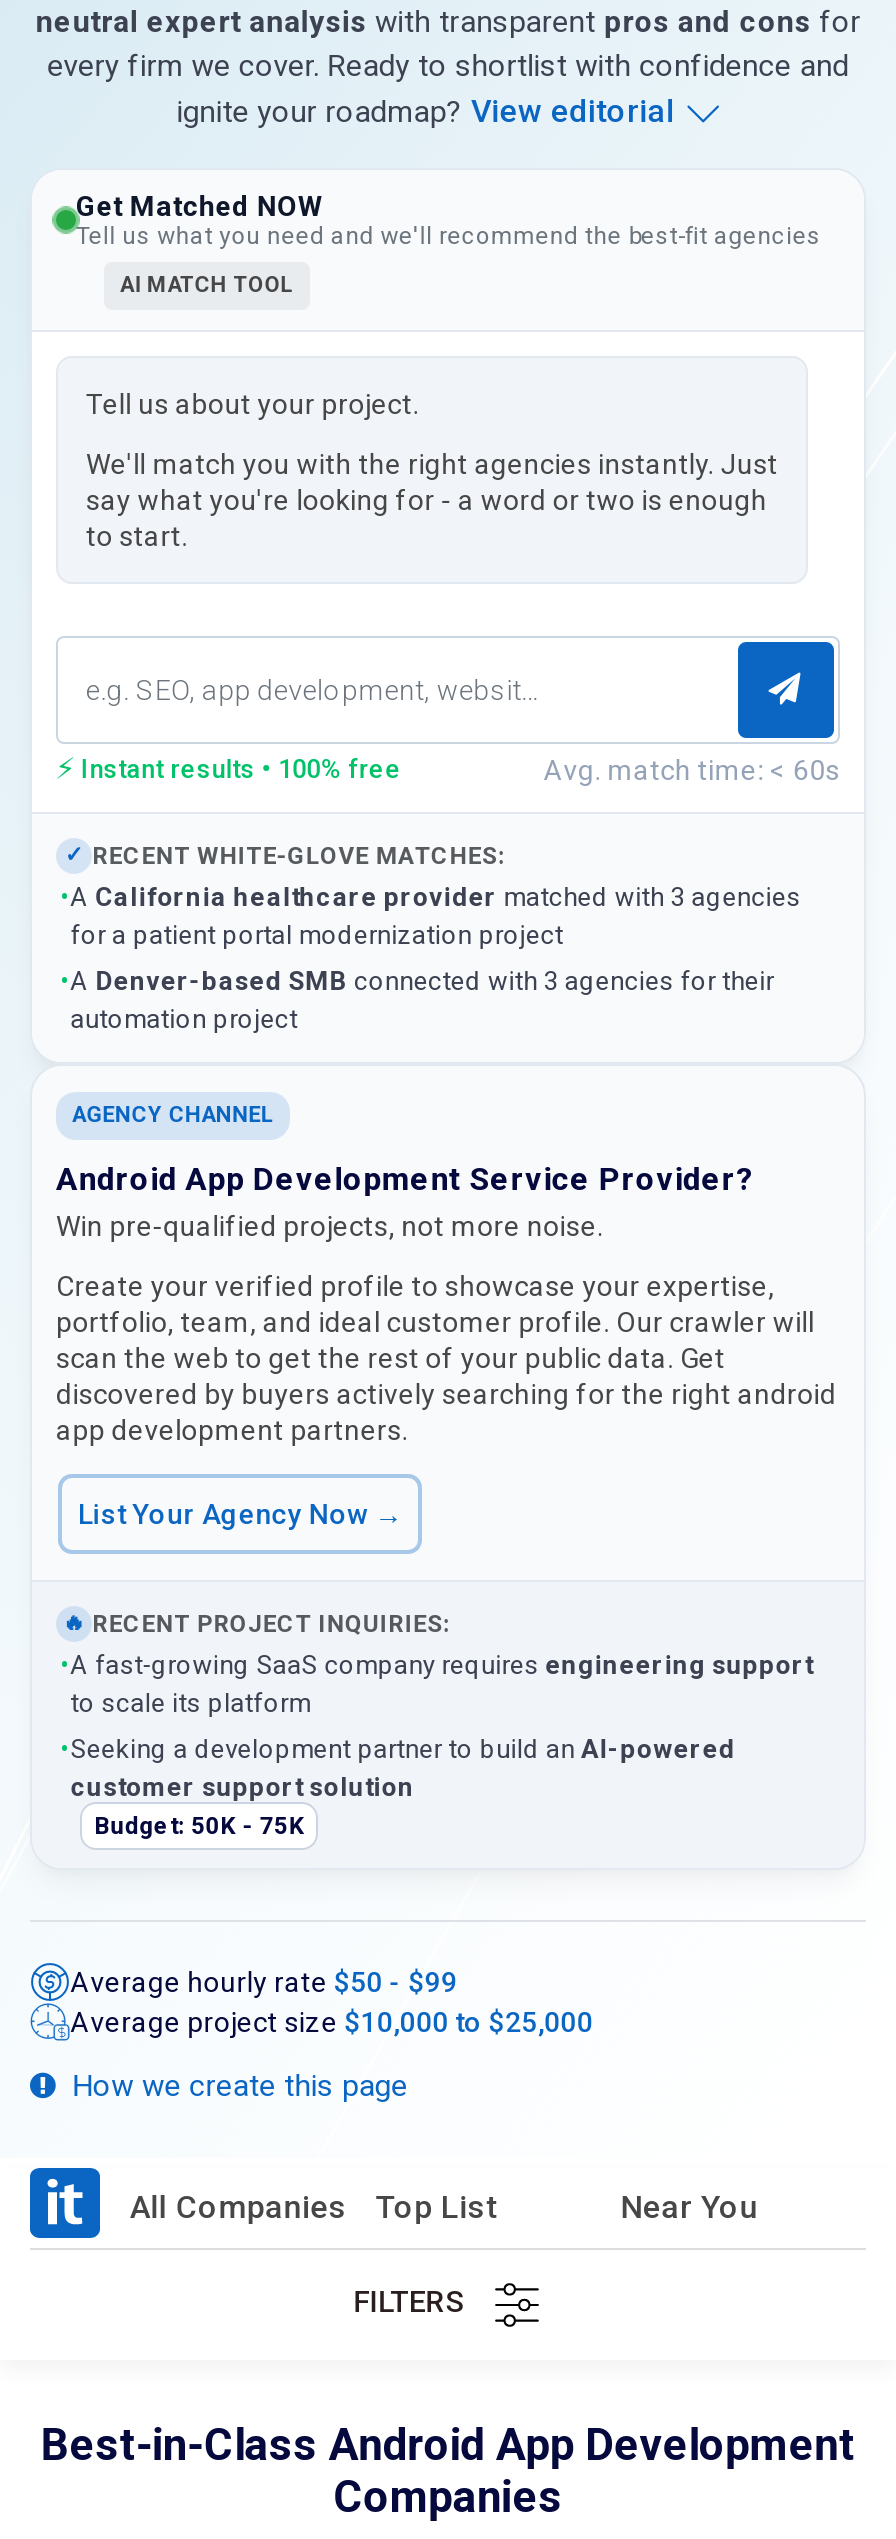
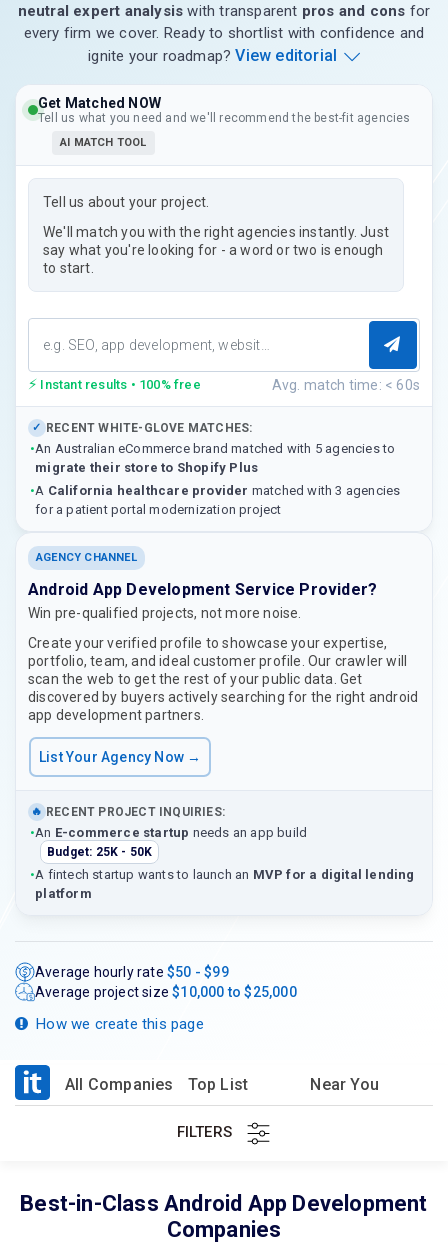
+ •An Australian eCommerce brand matched with 5 agencies to
+ migrate their store to Shopify Plus

moved down: •A California healthcare provider matched with 3 agencies | for a patient portal modernization project

- •A Denver-based SMB connected with 3 agencies for their
- automation project

- •A fast-growing SaaS company requires engineering support
- to scale its platform
+ •An E-commerce startup needs an app build
+ Budget: 25K - 50K

- •Seeking a development partner to build an AI-powered
- customer support solution
- Budget: 50K - 75K
+ •A fintech startup wants to launch an MVP for a digital lending
+ platform
